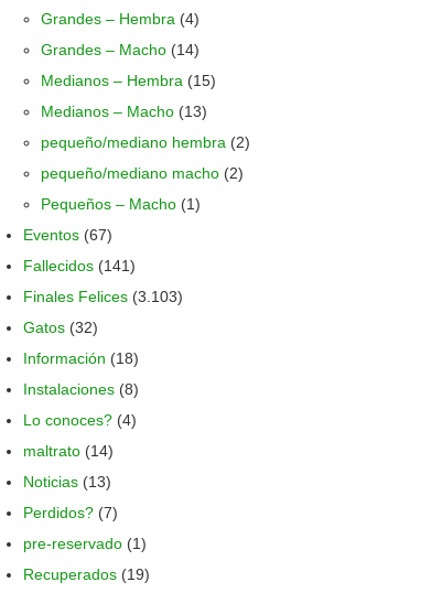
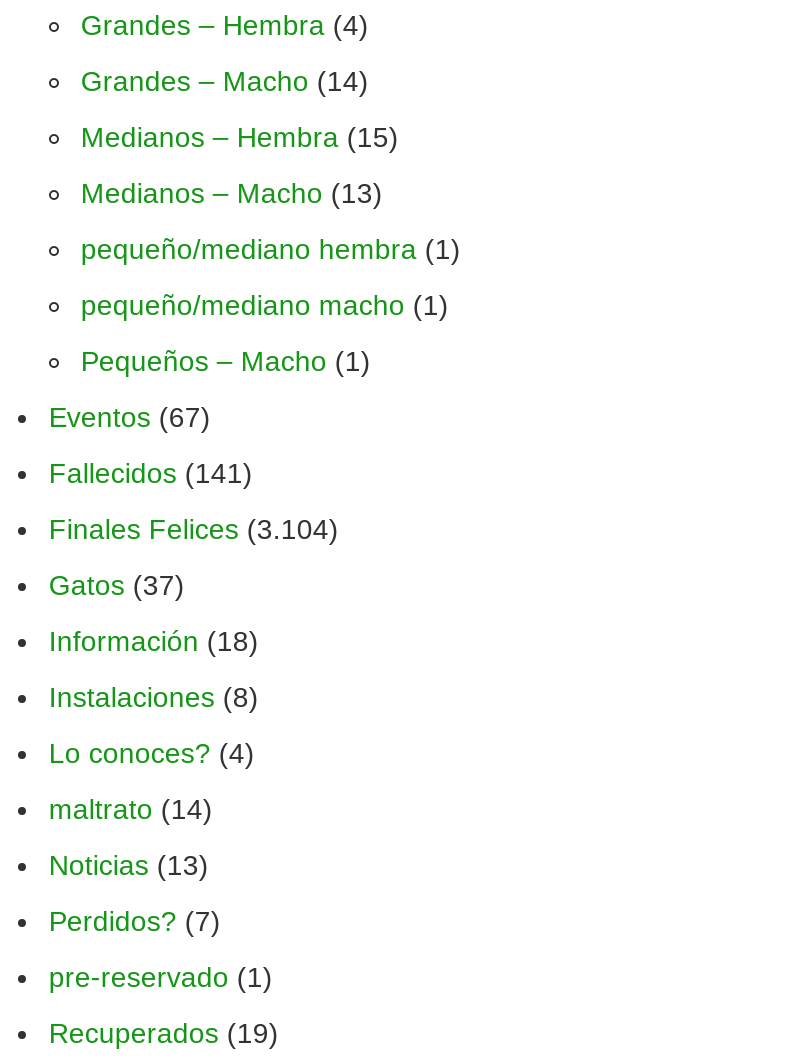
- pequeño/mediano hembra (2)
+ pequeño/mediano hembra (1)

- pequeño/mediano macho (2)
+ pequeño/mediano macho (1)

- Finales Felices (3.103)
+ Finales Felices (3.104)

- Gatos (32)
+ Gatos (37)
